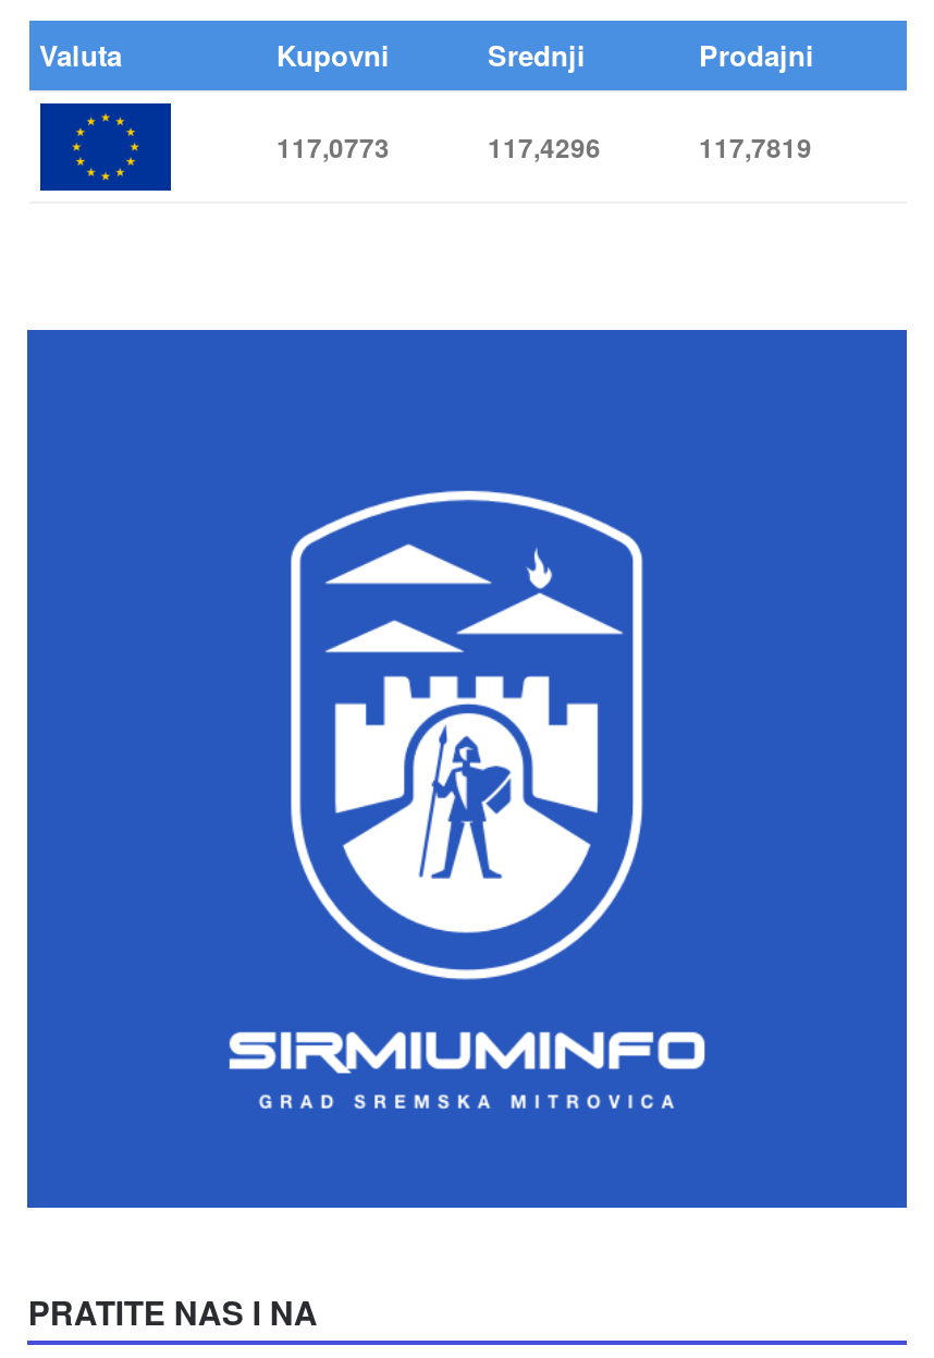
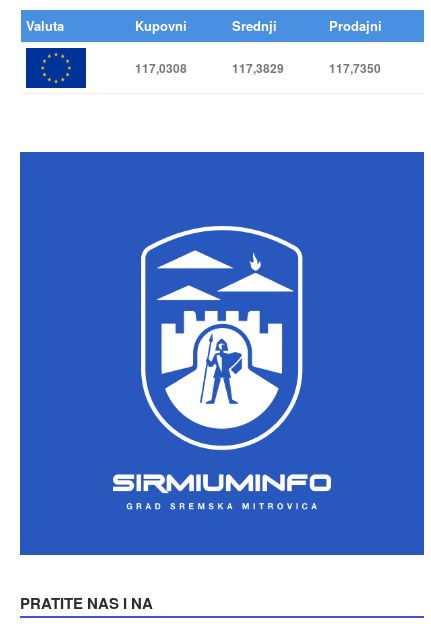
- 117,0773
+ 117,0308

- 117,4296
+ 117,3829

- 117,7819
+ 117,7350
